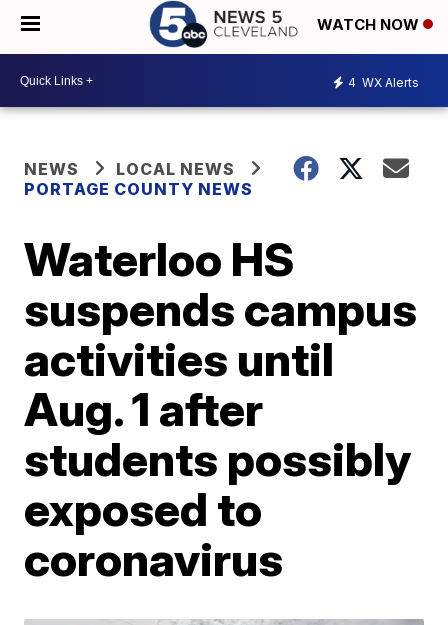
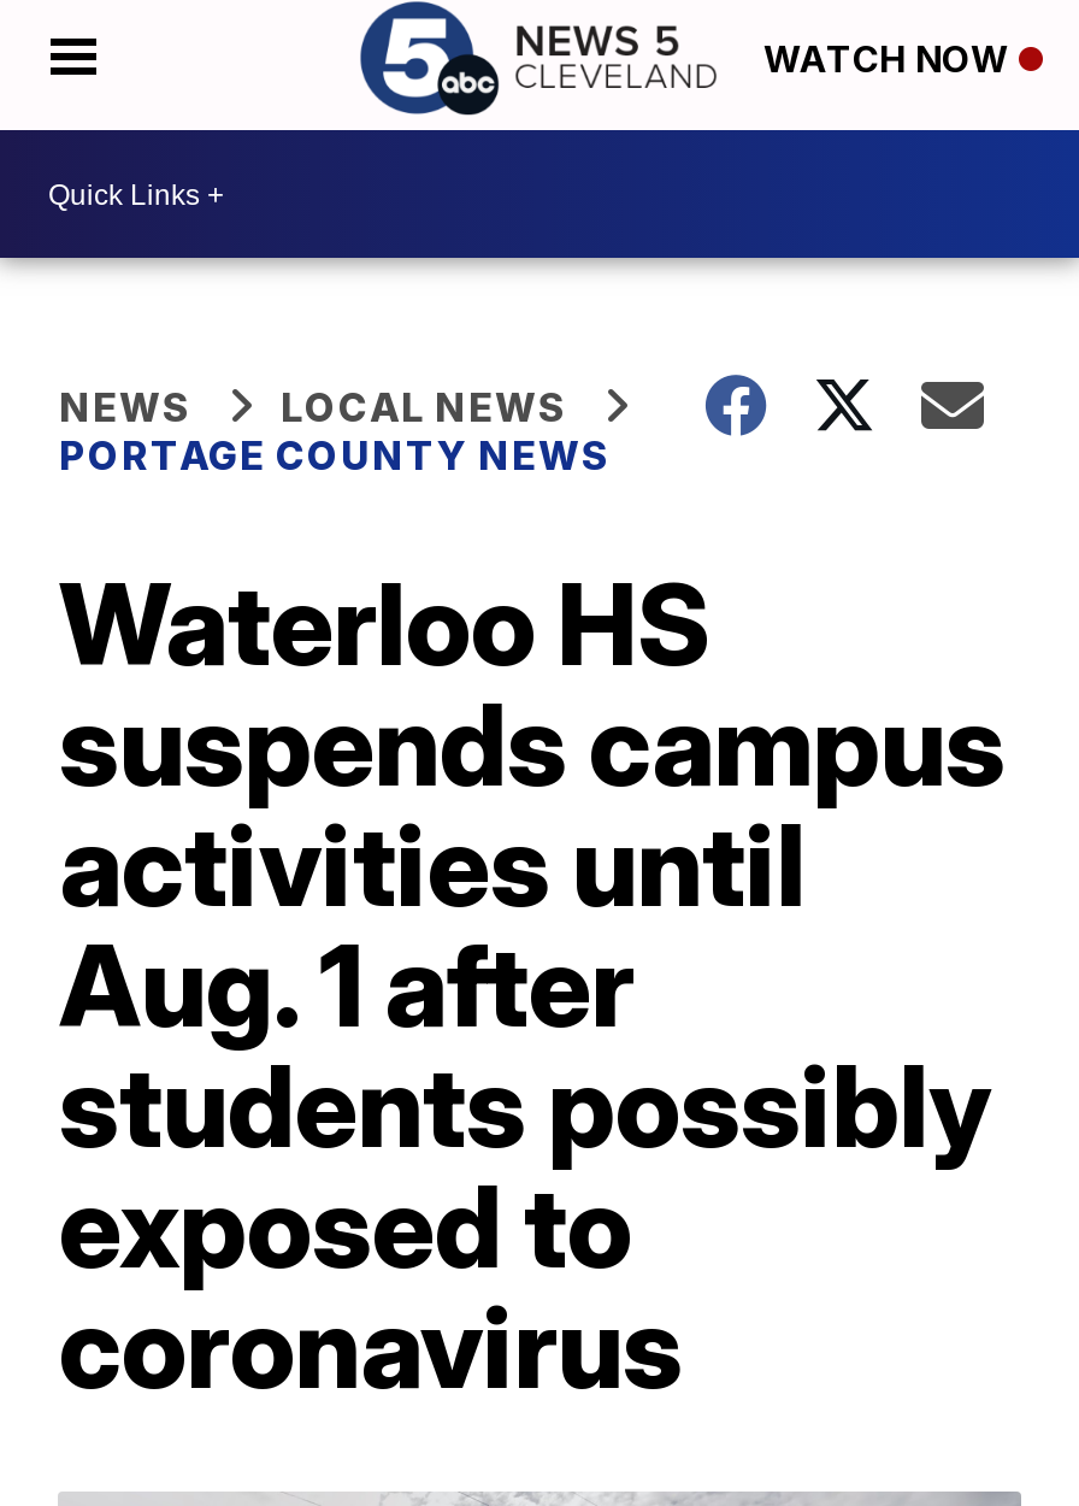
- 4 WX Alerts
